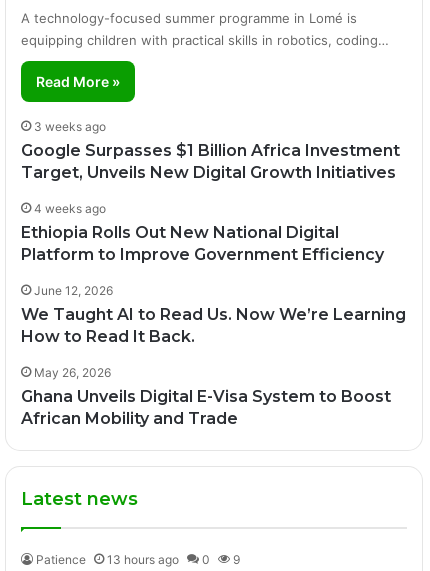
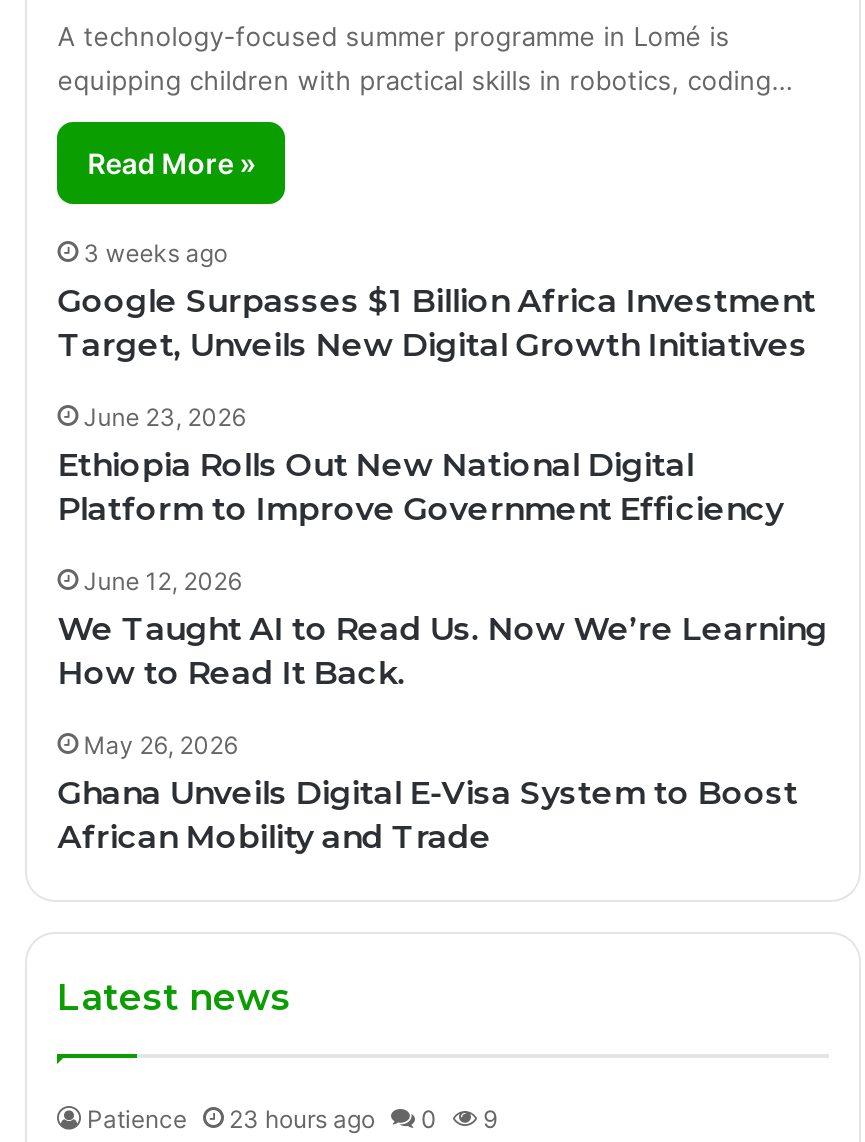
- 4 weeks ago
+ June 23, 2026

- Patience 13 hours ago 0 9
+ Patience 23 hours ago 0 9
